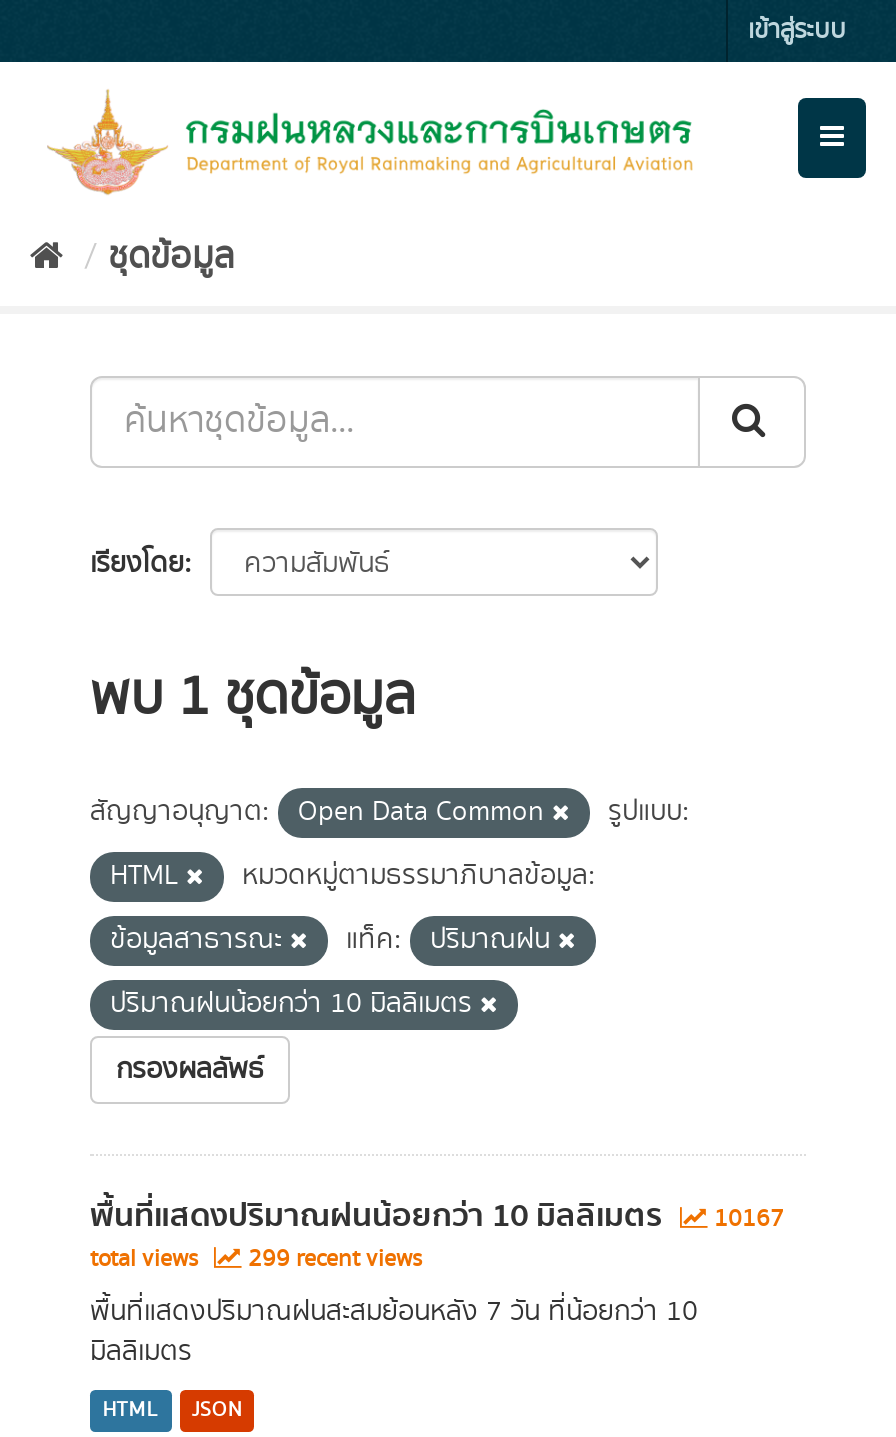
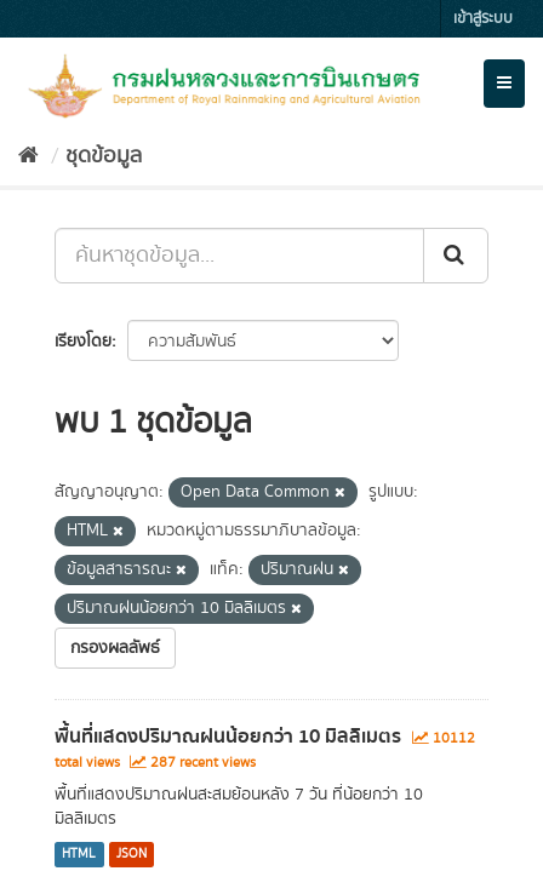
- พื้นที่แสดงปริมาณฝนน้อยกว่า 10 มิลลิเมตร 10167
+ พื้นที่แสดงปริมาณฝนน้อยกว่า 10 มิลลิเมตร 10112

- total views 299 recent views
+ total views 287 recent views
